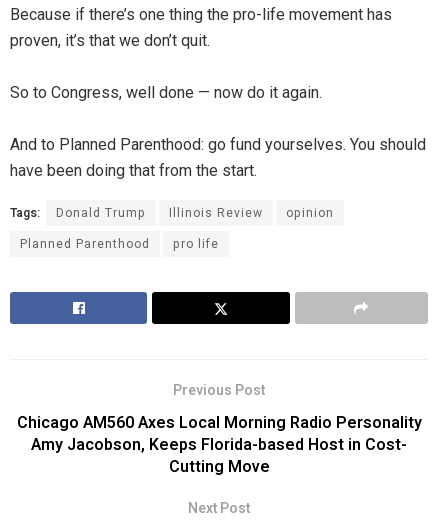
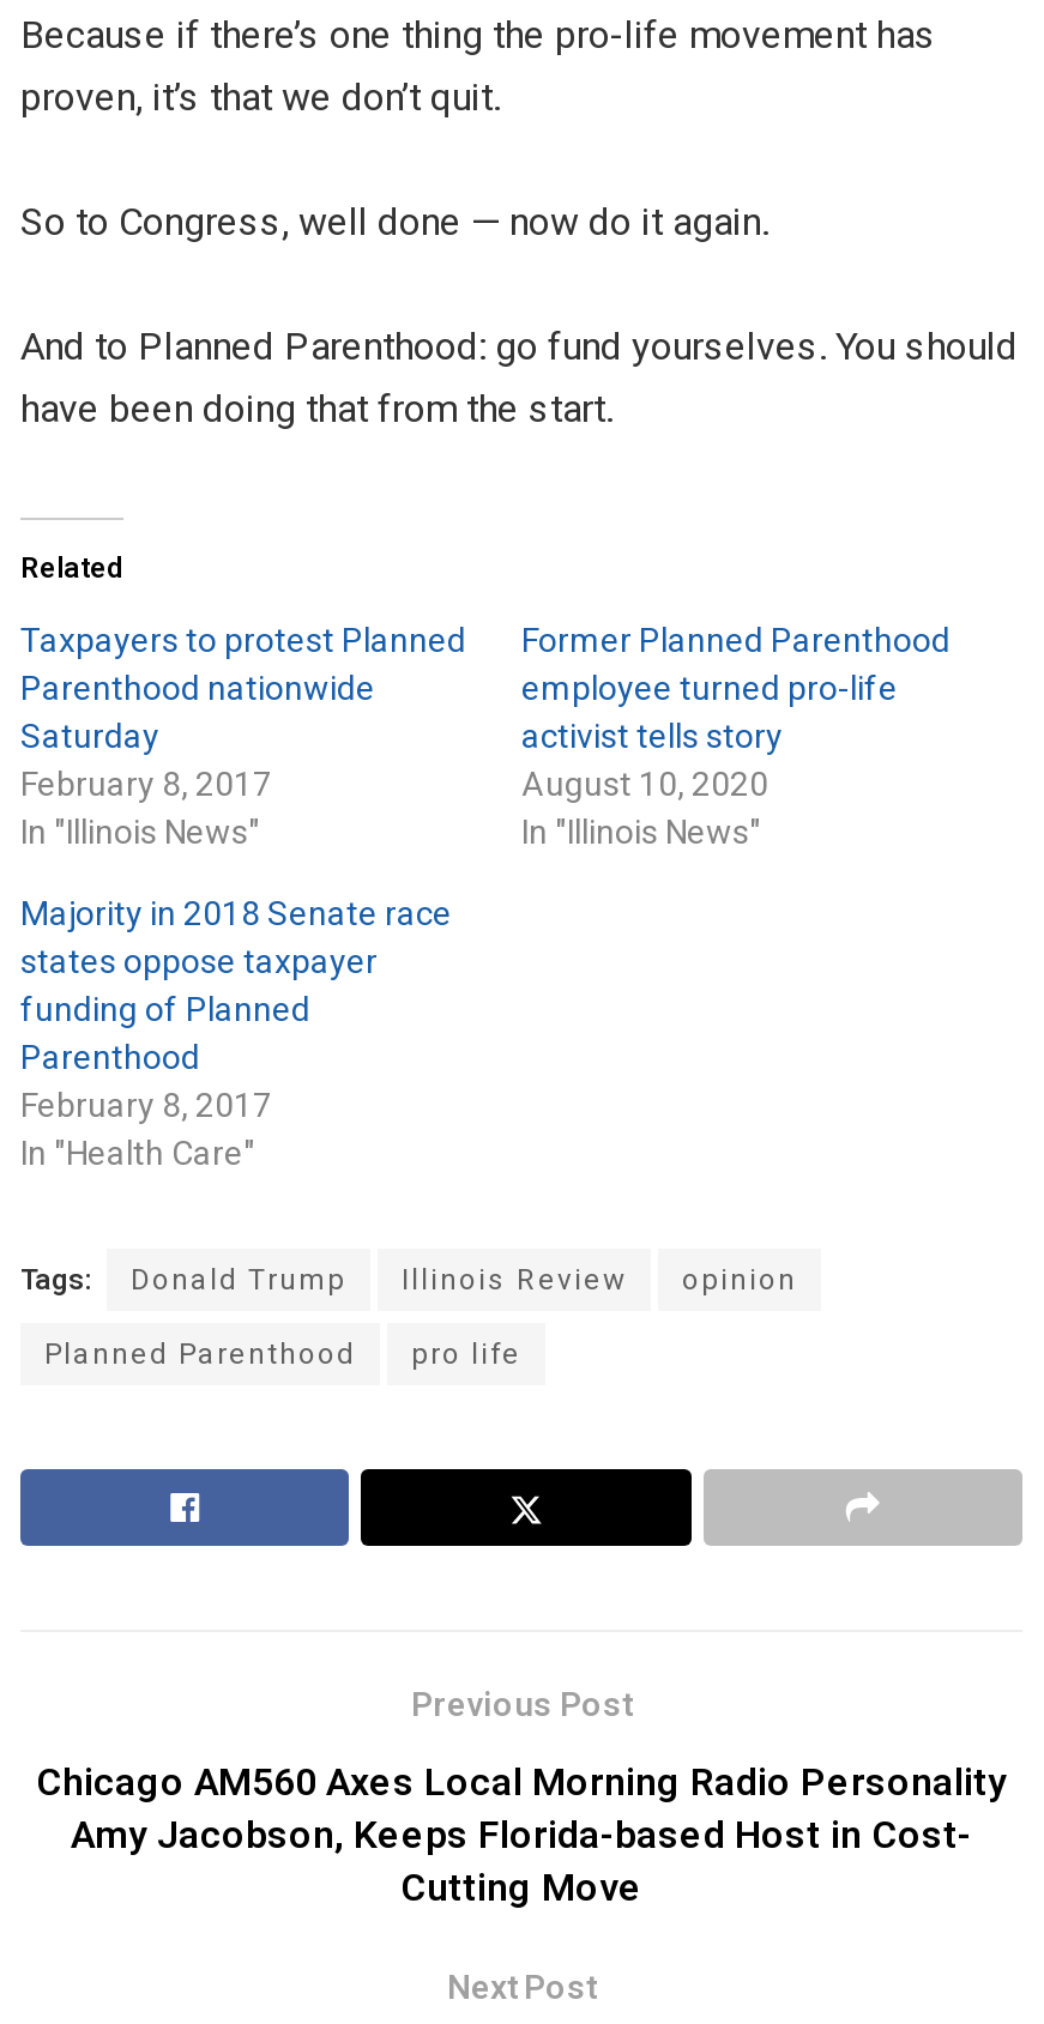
+ Related
+ Taxpayers to protest Planned
+ Parenthood nationwide
+ Saturday
+ February 8, 2017
+ In "Illinois News"

+ Former Planned Parenthood
+ employee turned pro-life
+ activist tells story
+ August 10, 2020
+ In "Illinois News"
+ Majority in 2018 Senate race
+ states oppose taxpayer
+ funding of Planned
+ Parenthood
+ February 8, 2017
+ In "Health Care"
